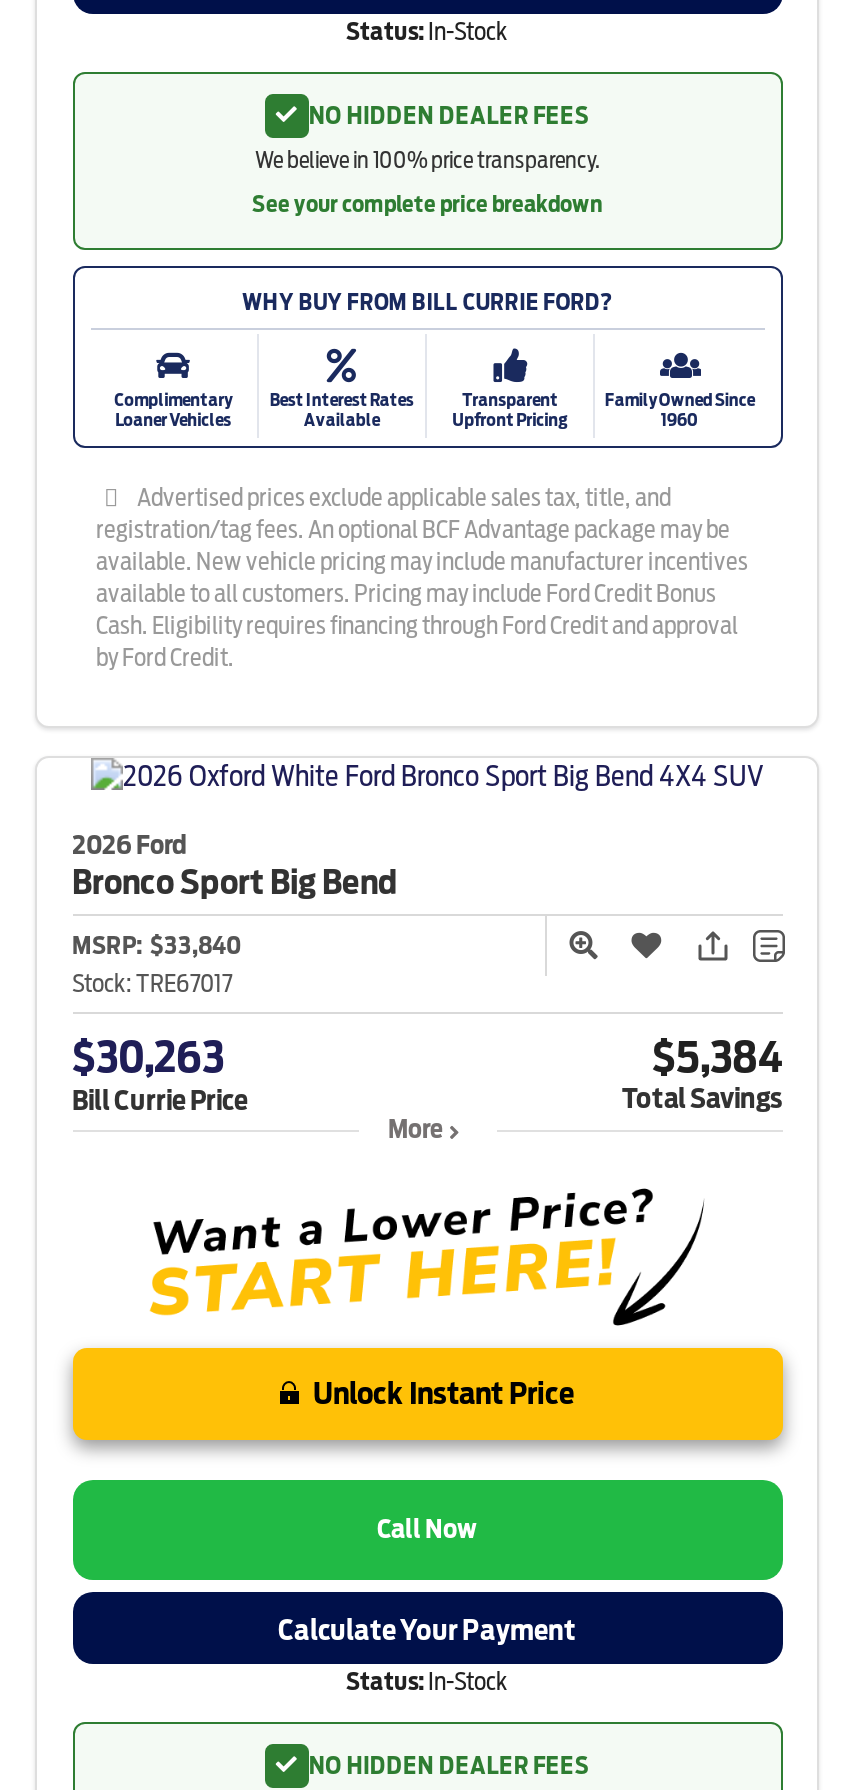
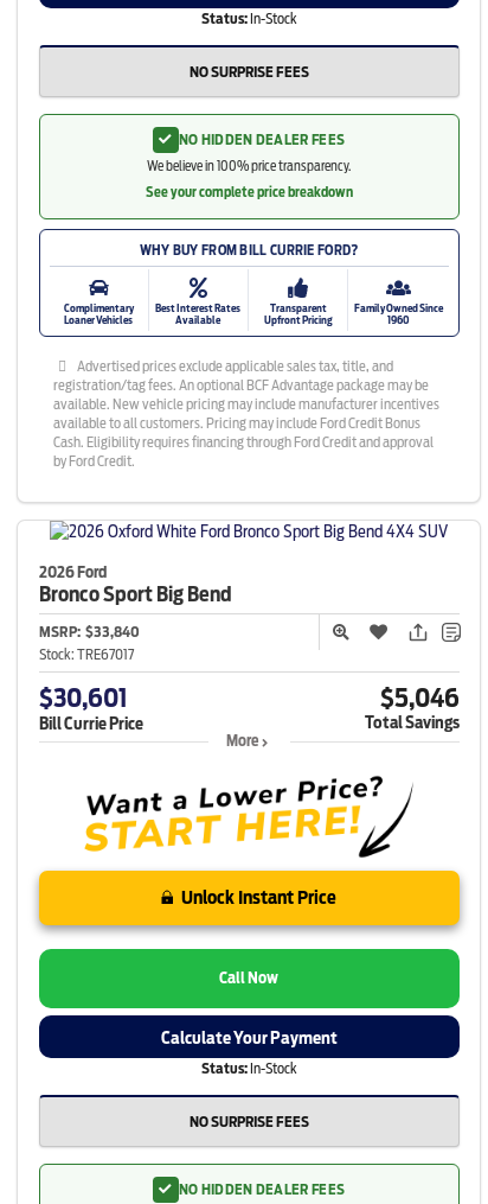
+ NO SURPRISE FEES

- $30,263
+ $30,601

- $5,384
+ $5,046

+ NO SURPRISE FEES
